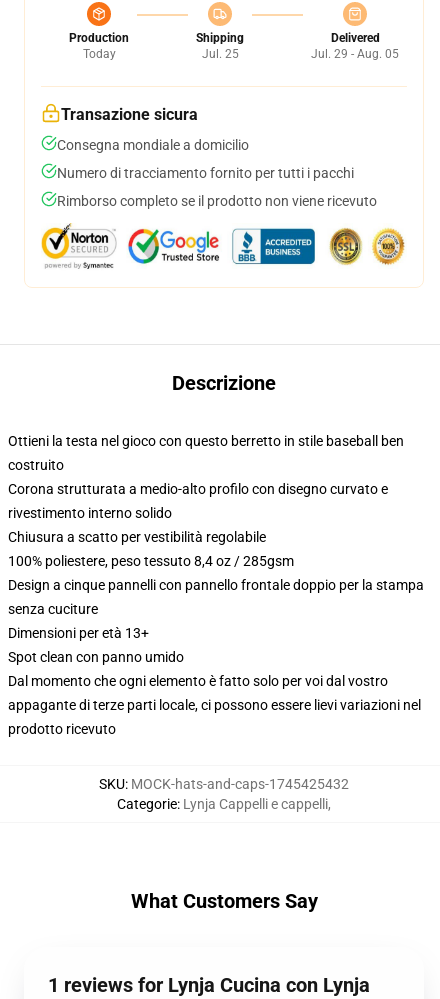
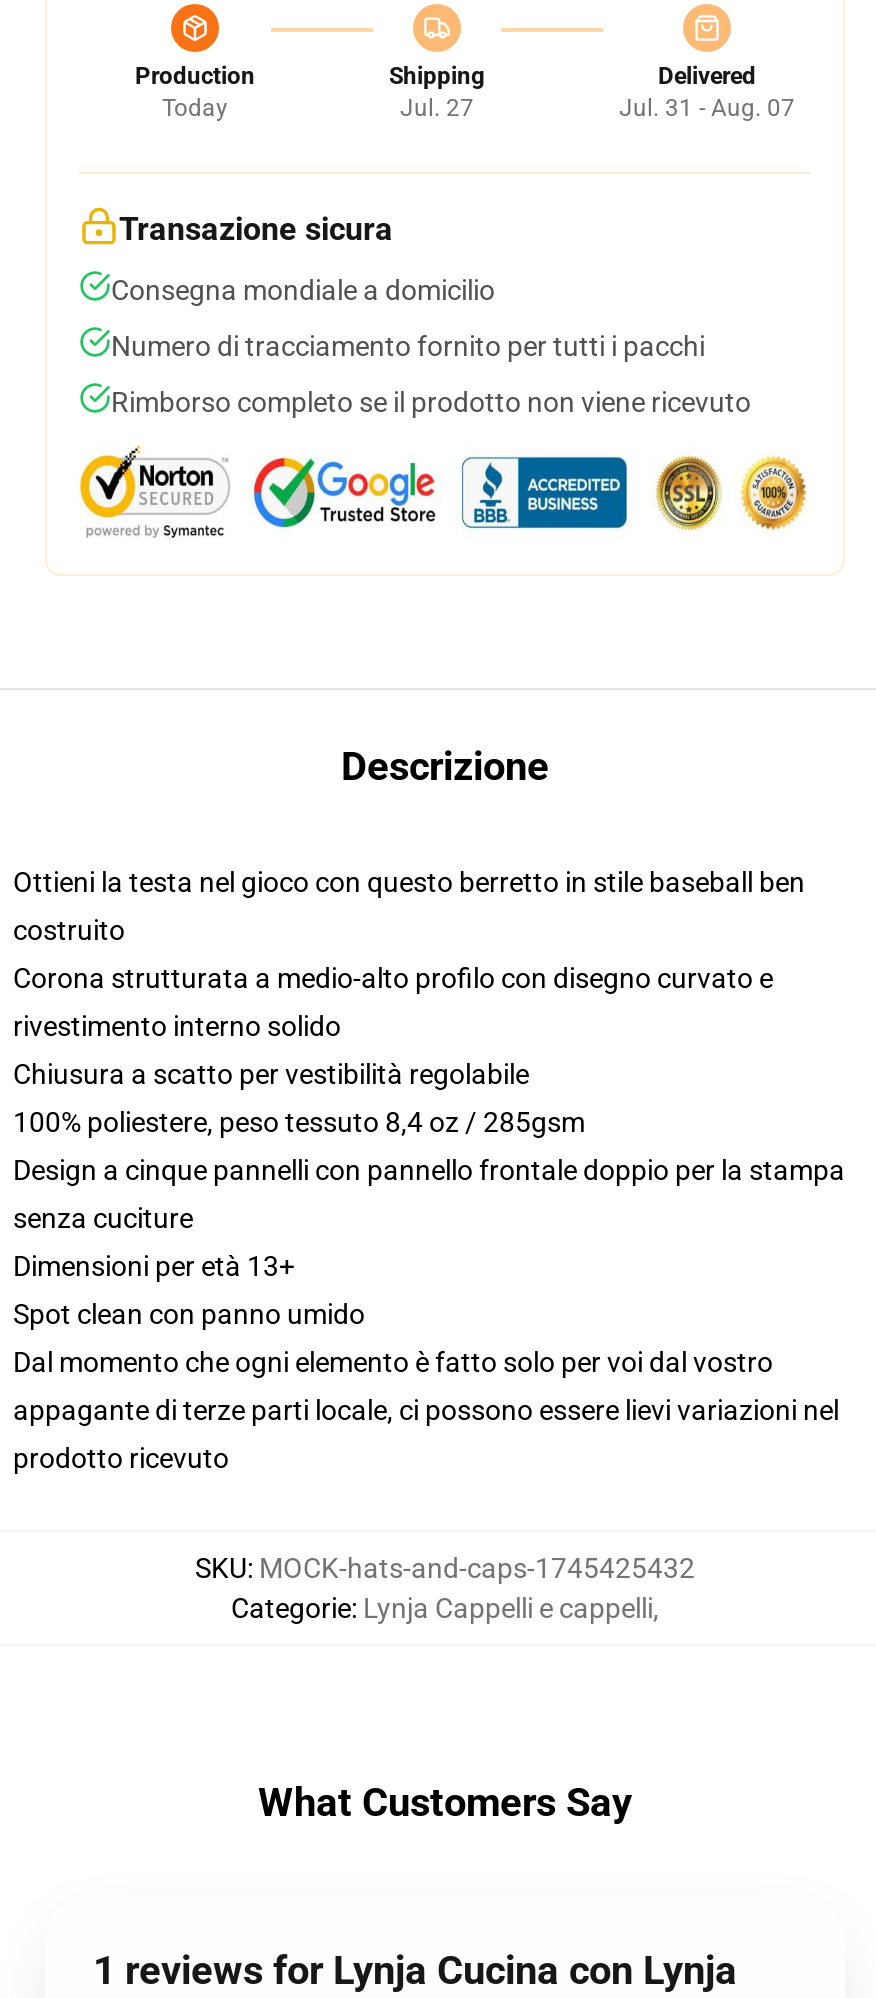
- Jul. 25
+ Jul. 27

- Jul. 29 - Aug. 05
+ Jul. 31 - Aug. 07
